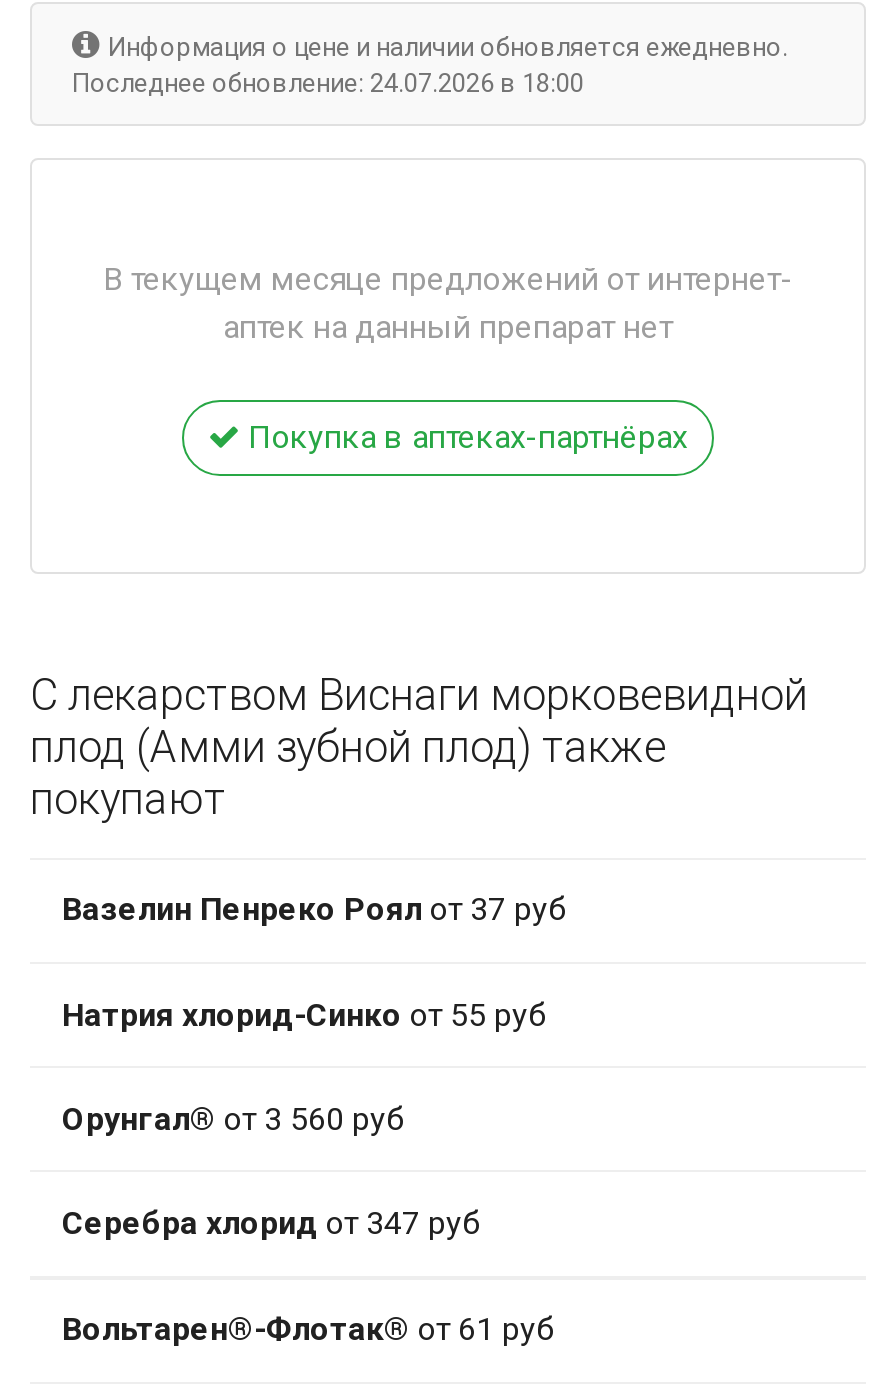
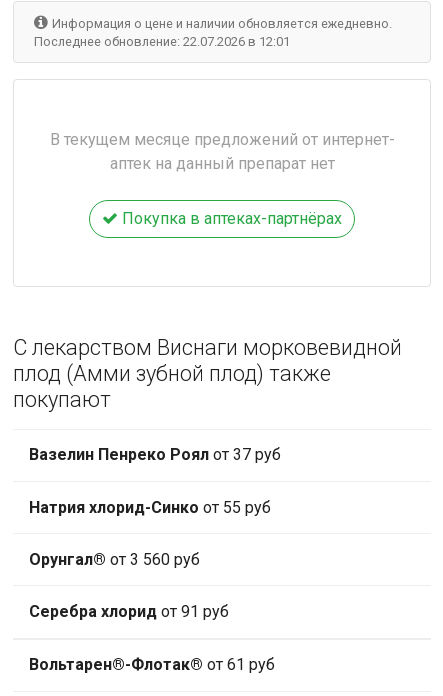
- Последнее обновление: 24.07.2026 в 18:00
+ Последнее обновление: 22.07.2026 в 12:01

- Серебра хлорид от 347 руб
+ Серебра хлорид от 91 руб
